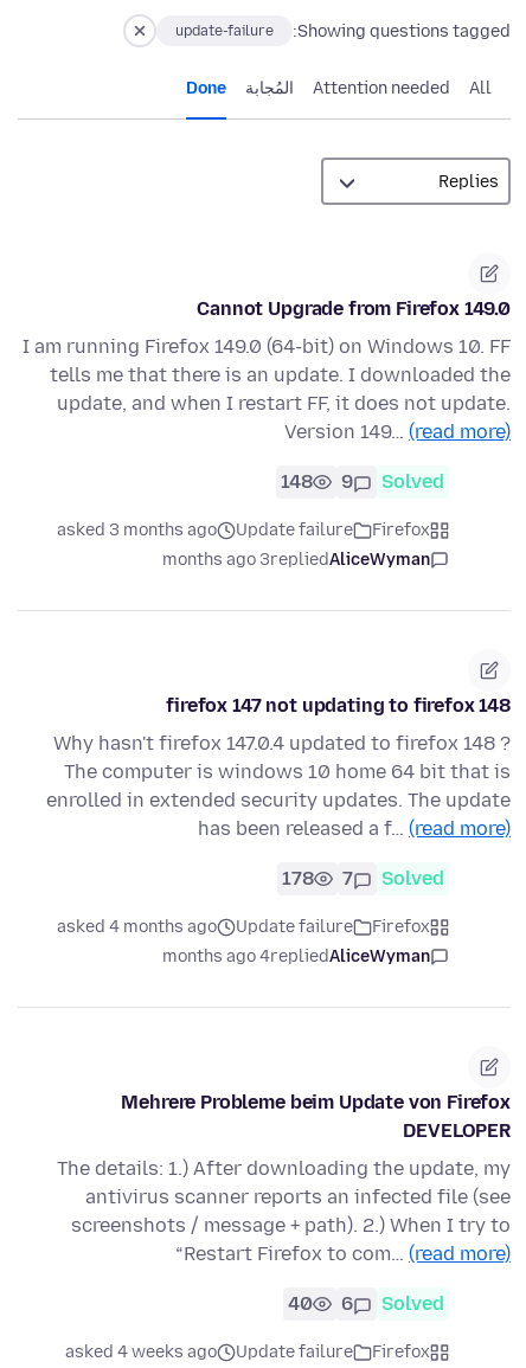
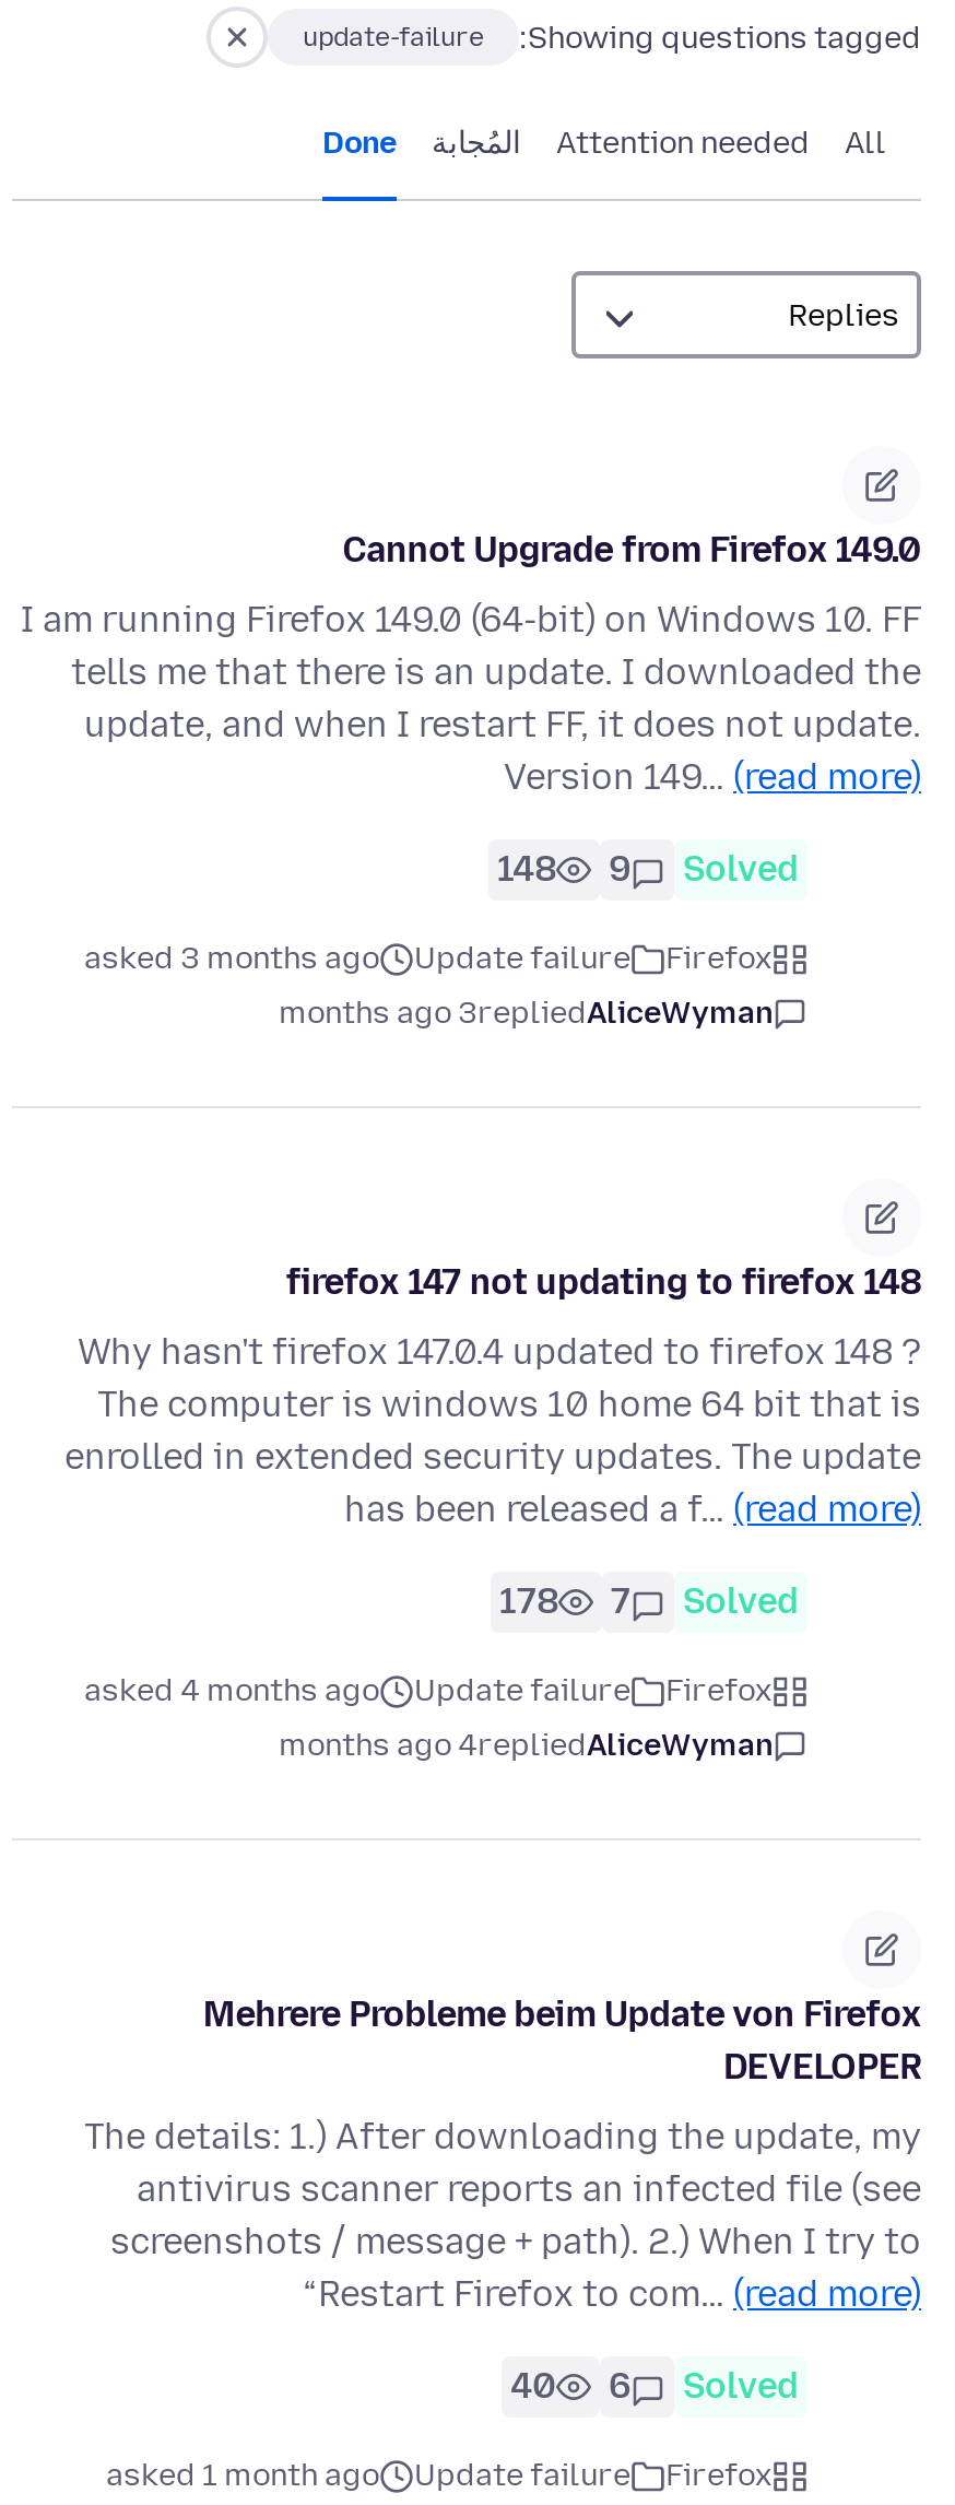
- asked 4 weeks ago
+ asked 1 month ago
